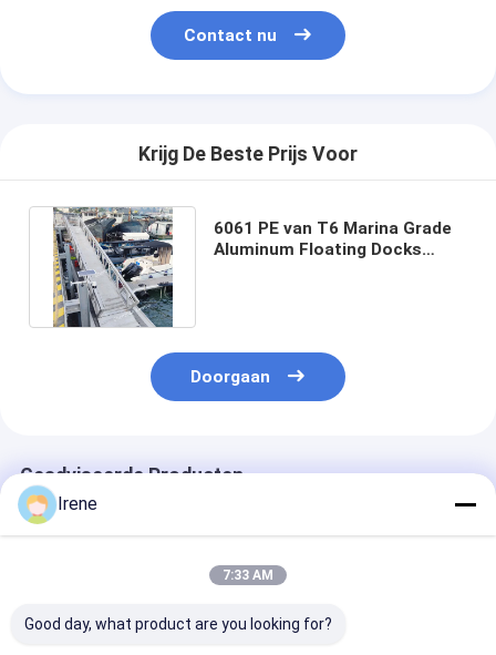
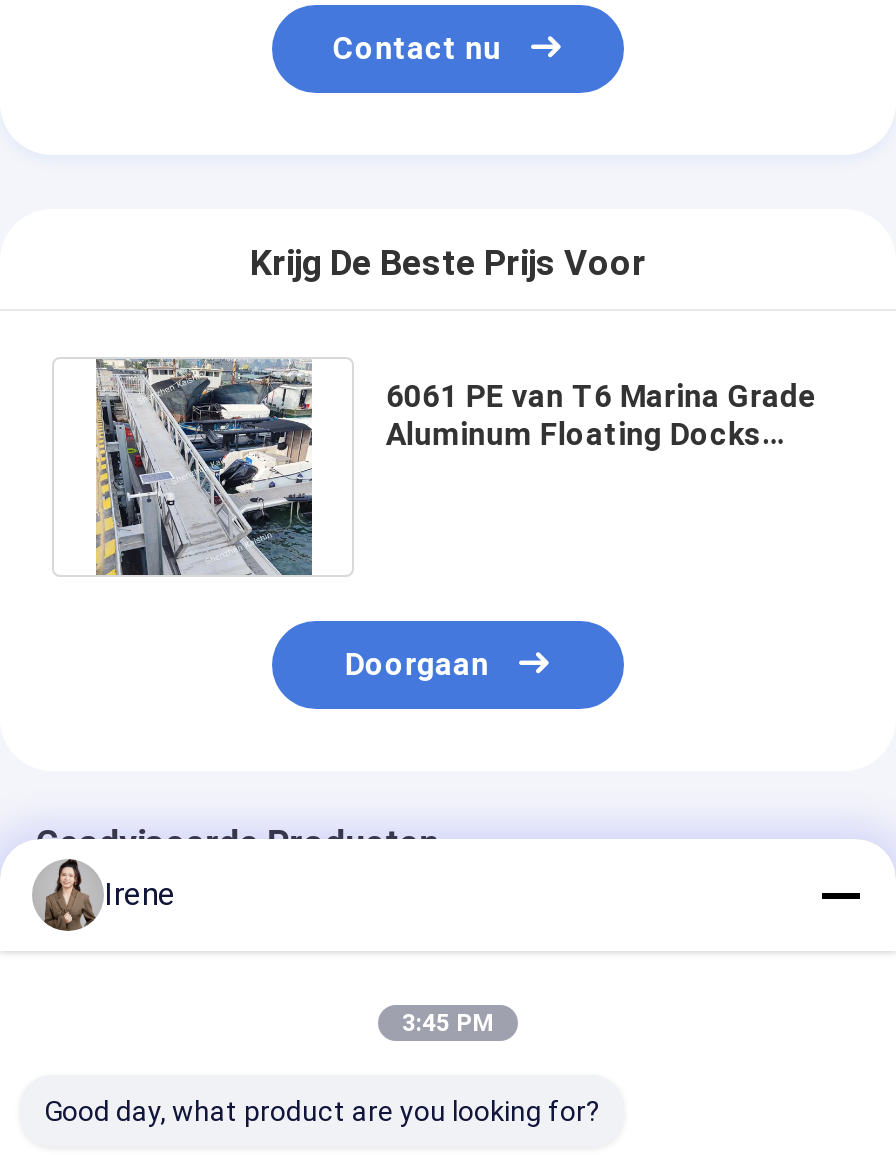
- [image]
+ [image]

- 7:33 AM
+ 3:45 PM
